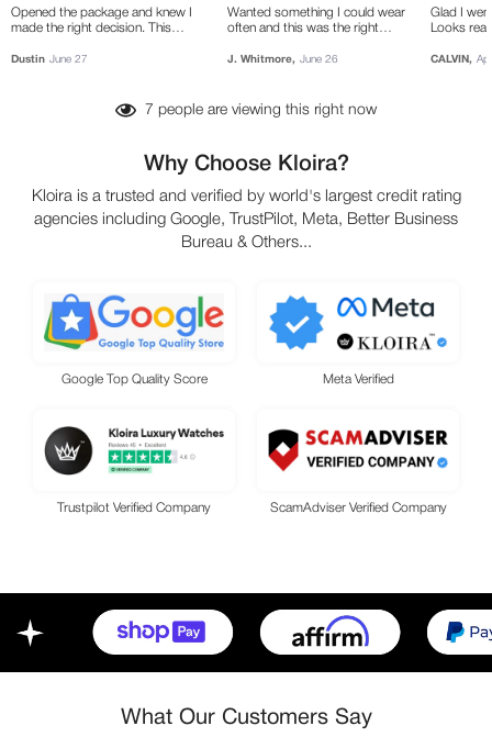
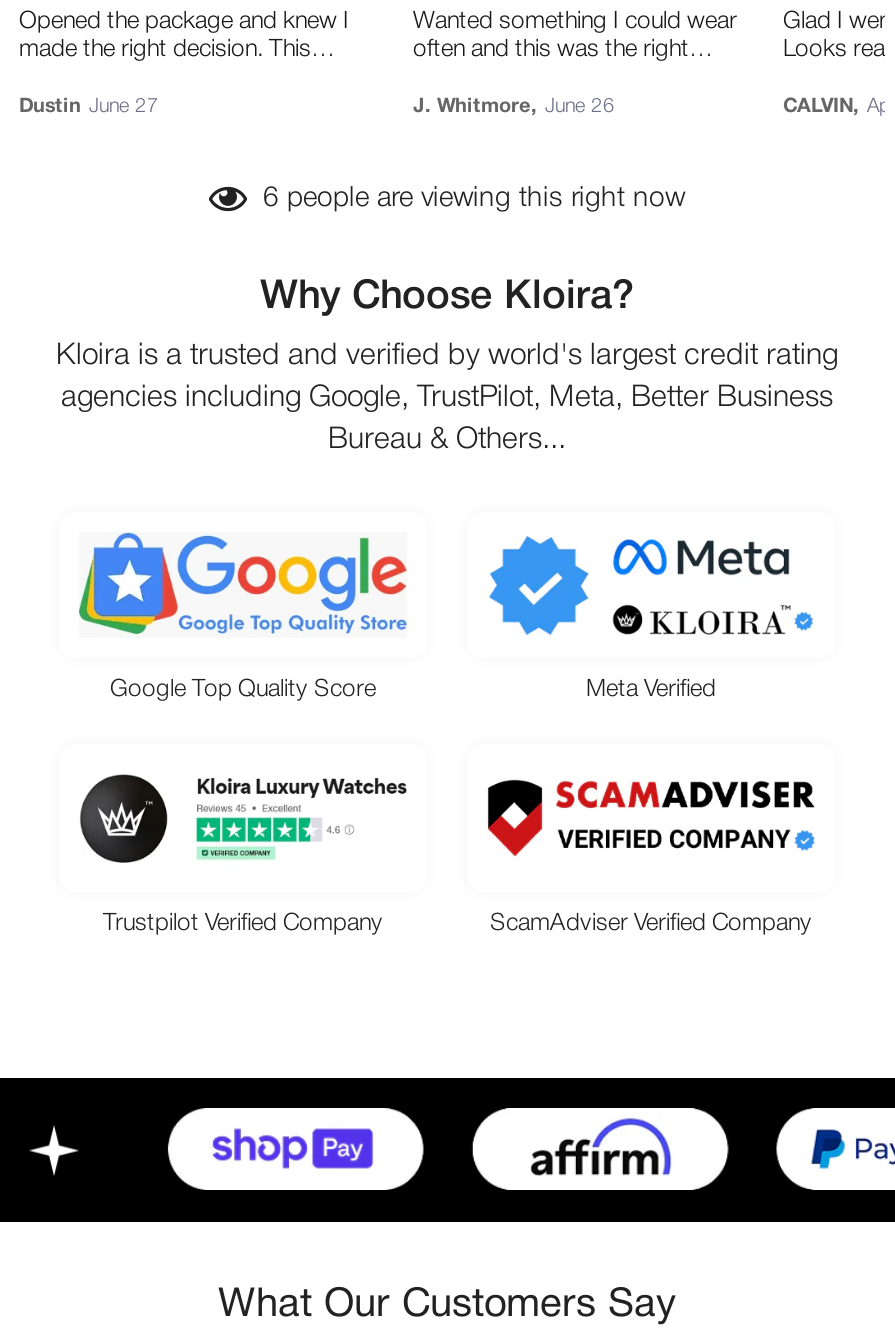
- 7 people are viewing this right now
+ 6 people are viewing this right now
